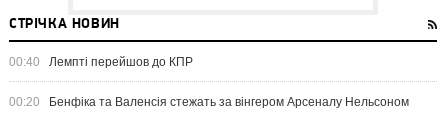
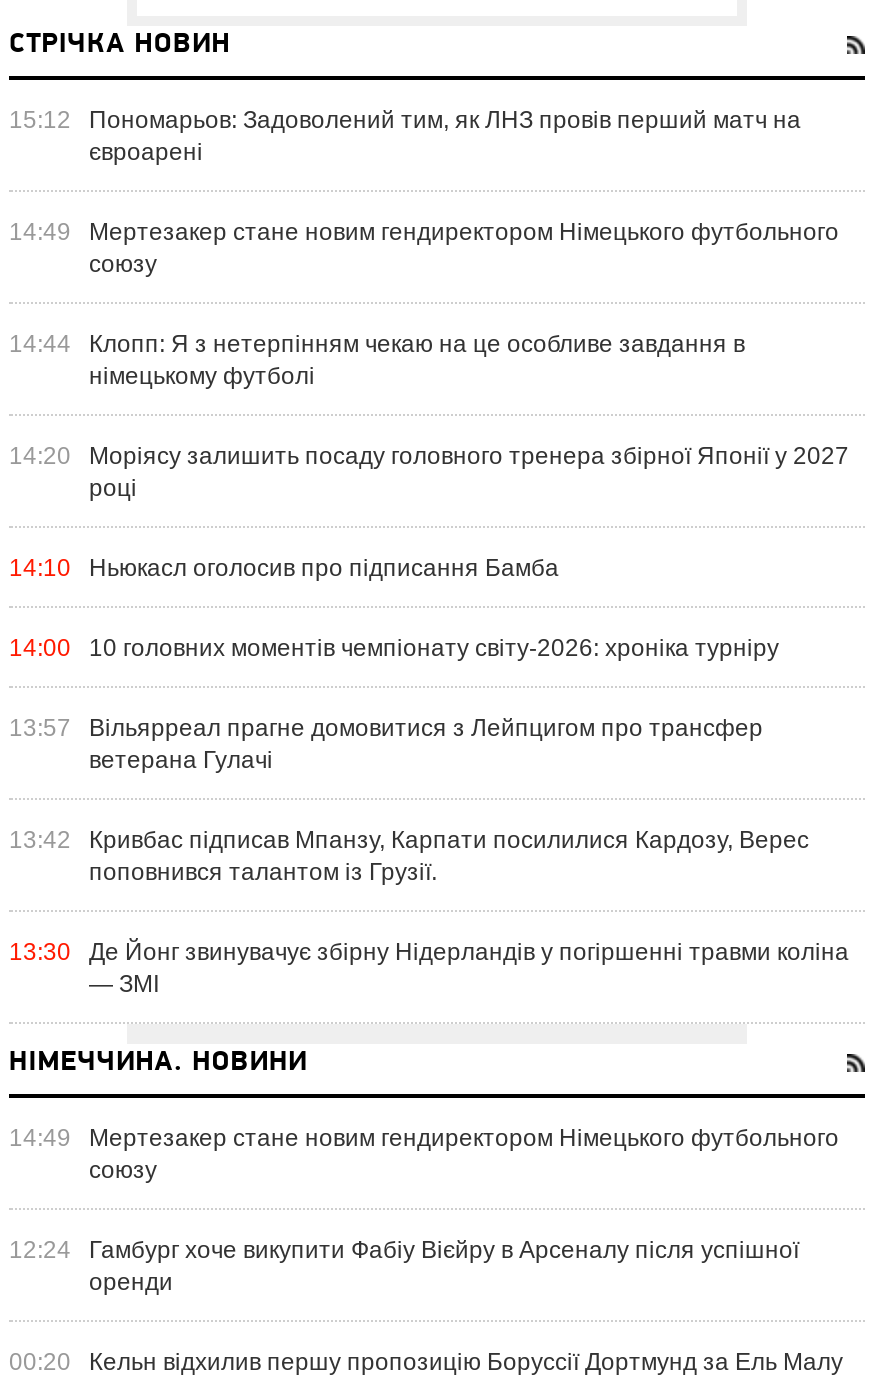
- 00:40
- Лемпті перейшов до КПР
+ 15:12
+ Пономарьов: Задоволений тим, як ЛНЗ провів перший матч на
+ євроарені
+ 14:49
+ Мертезакер стане новим гендиректором Німецького футбольного
+ союзу
+ 14:44
+ Клопп: Я з нетерпінням чекаю на це особливе завдання в
+ німецькому футболі
+ 14:20
+ Моріясу залишить посаду головного тренера збірної Японії у 2027
+ році
+ 14:10
+ Ньюкасл оголосив про підписання Бамба
+ 14:00
+ 10 головних моментів чемпіонату світу-2026: хроніка турніру
+ 13:57
+ Вільярреал прагне домовитися з Лейпцигом про трансфер
+ ветерана Гулачі
+ 13:42
+ Кривбас підписав Мпанзу, Карпати посилилися Кардозу, Верес
+ поповнився талантом із Грузії.
+ 13:30
+ Де Йонг звинувачує збірну Нідерландів у погіршенні травми коліна
+ — ЗМІ
+ НІМЕЧЧИНА. НОВИНИ
+ 14:49
+ Мертезакер стане новим гендиректором Німецького футбольного
+ союзу
+ 12:24
+ Гамбург хоче викупити Фабіу Вієйру в Арсеналу після успішної
+ оренди

- Бенфіка та Валенсія стежать за вінгером Арсеналу Нельсоном
+ Кельн відхилив першу пропозицію Боруссії Дортмунд за Ель Малу
